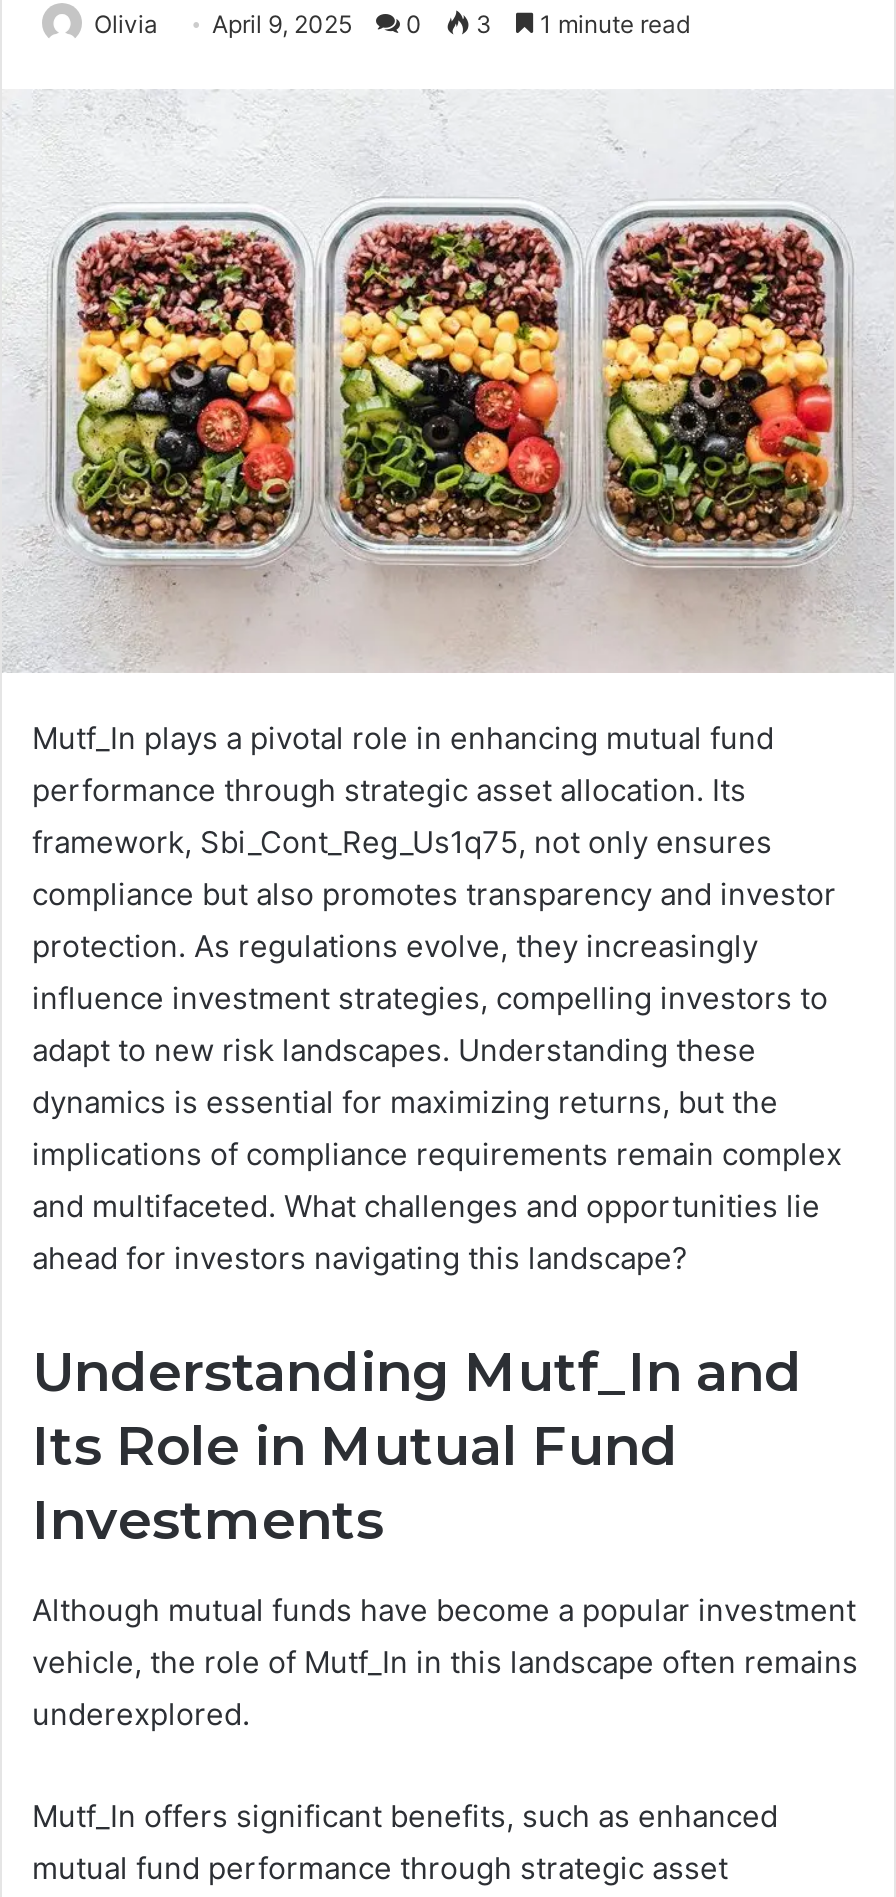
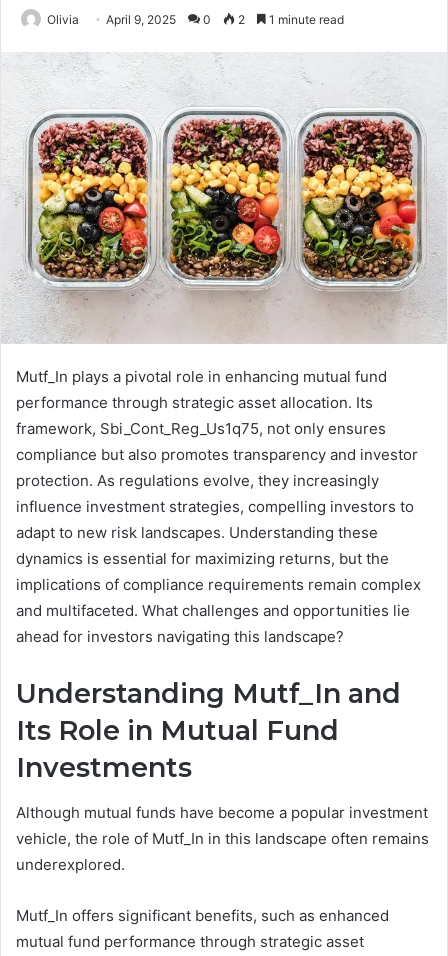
- Olivia April 9, 2025 0 3 1 minute read
+ Olivia April 9, 2025 0 2 1 minute read
